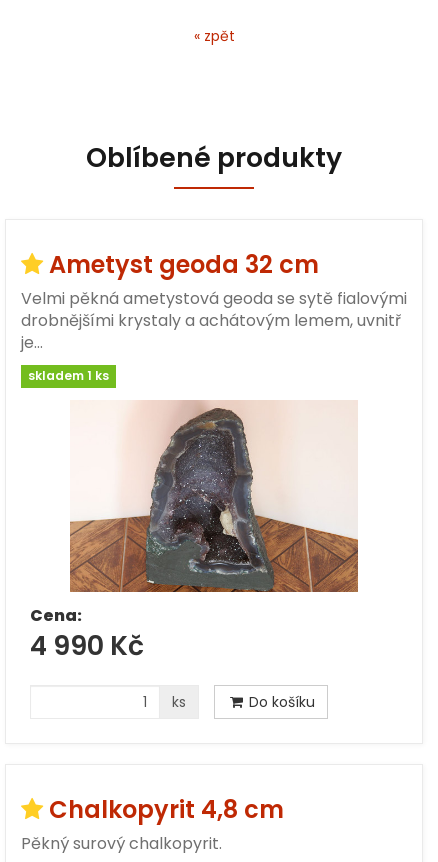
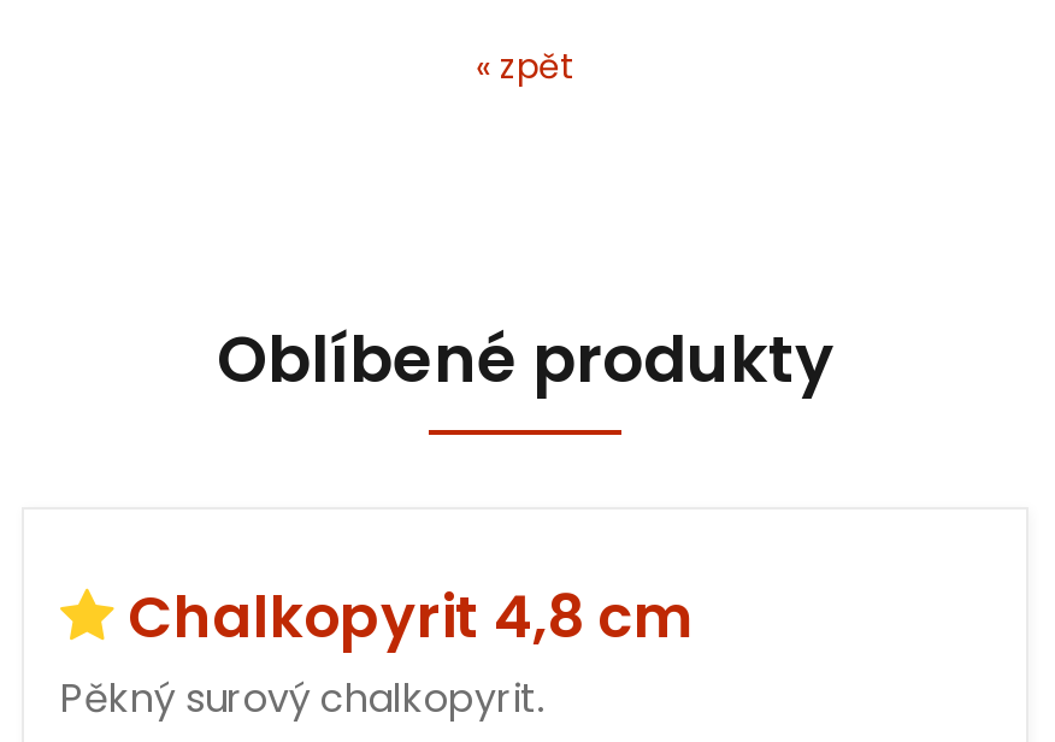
- Ametyst geoda 32 cm
- Velmi pěkná ametystová geoda se sytě fialovými
- drobnějšími krystaly a achátovým lemem, uvnitř
- je…
- skladem 1 ks

- [image]
- Cena:
- 4 990 Kč
- ks
- Do košíku
